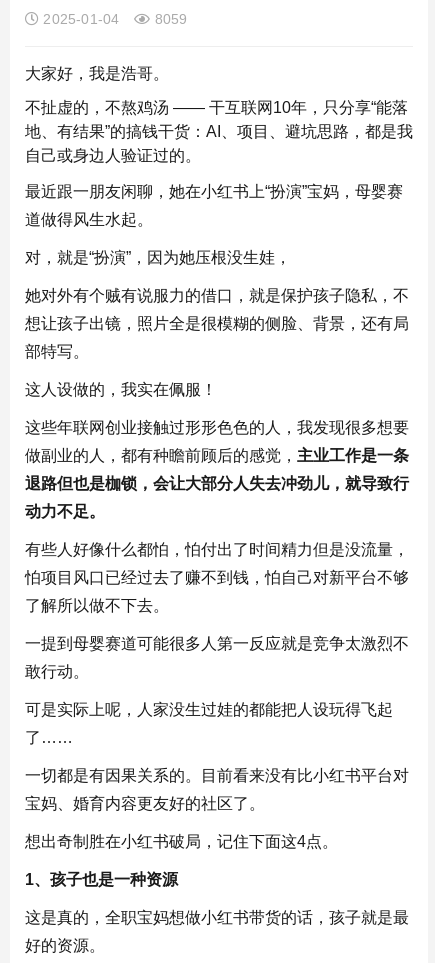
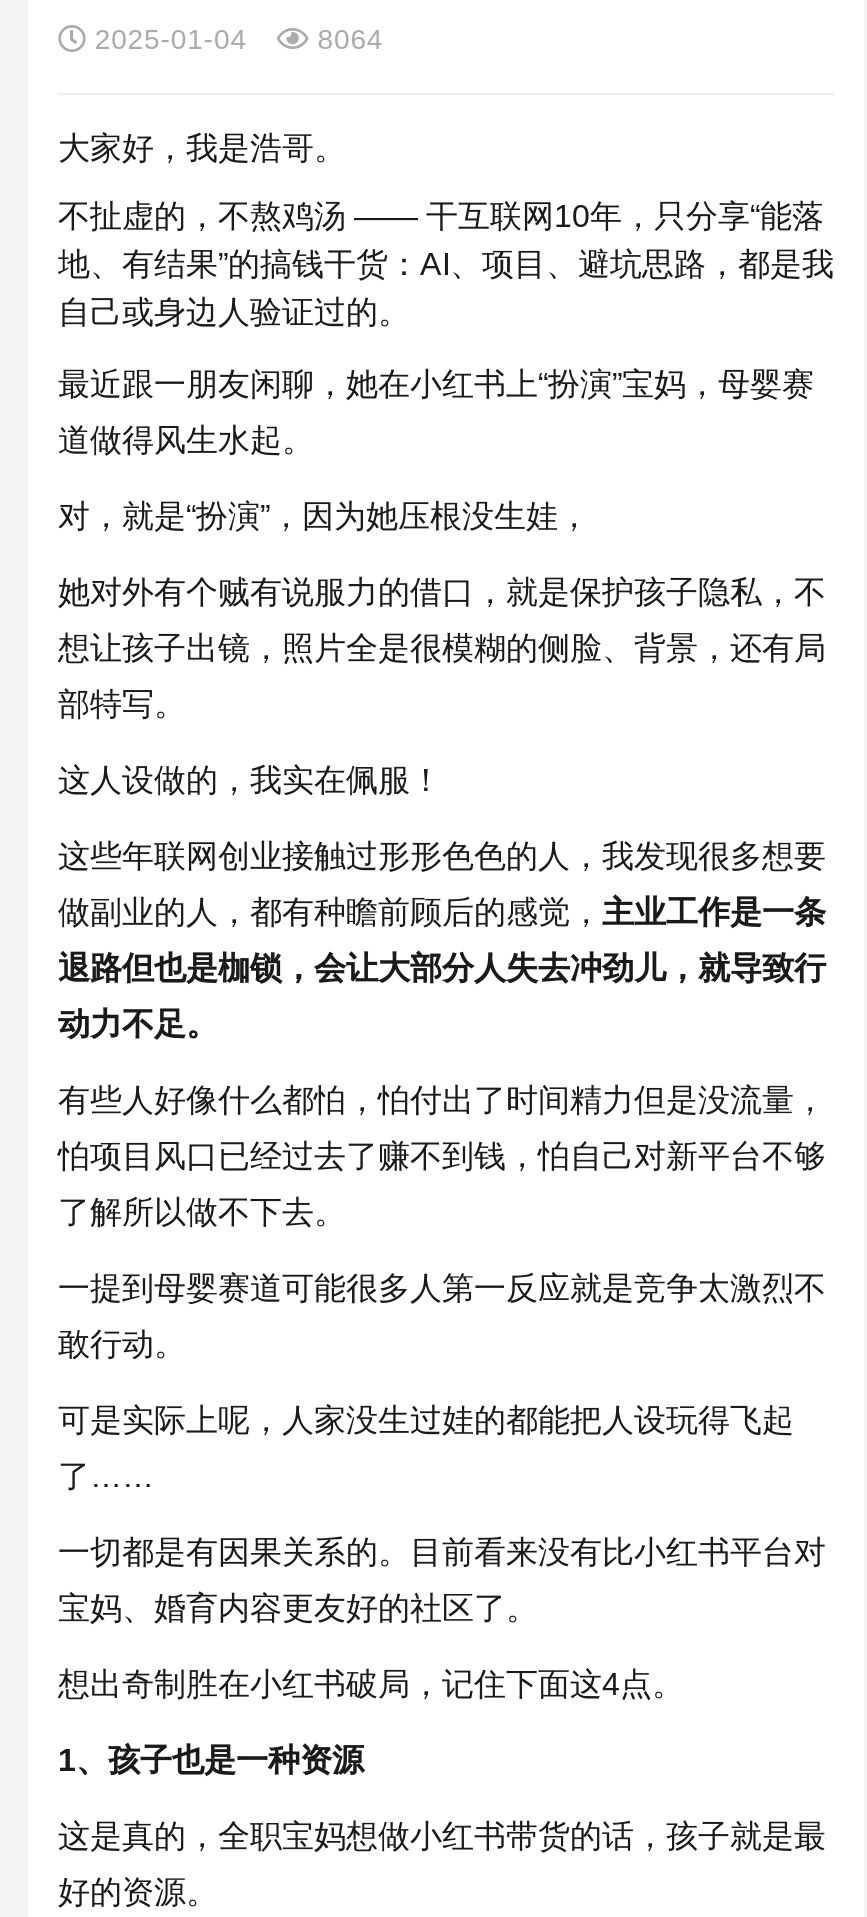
- 2025-01-04 8059
+ 2025-01-04 8064
